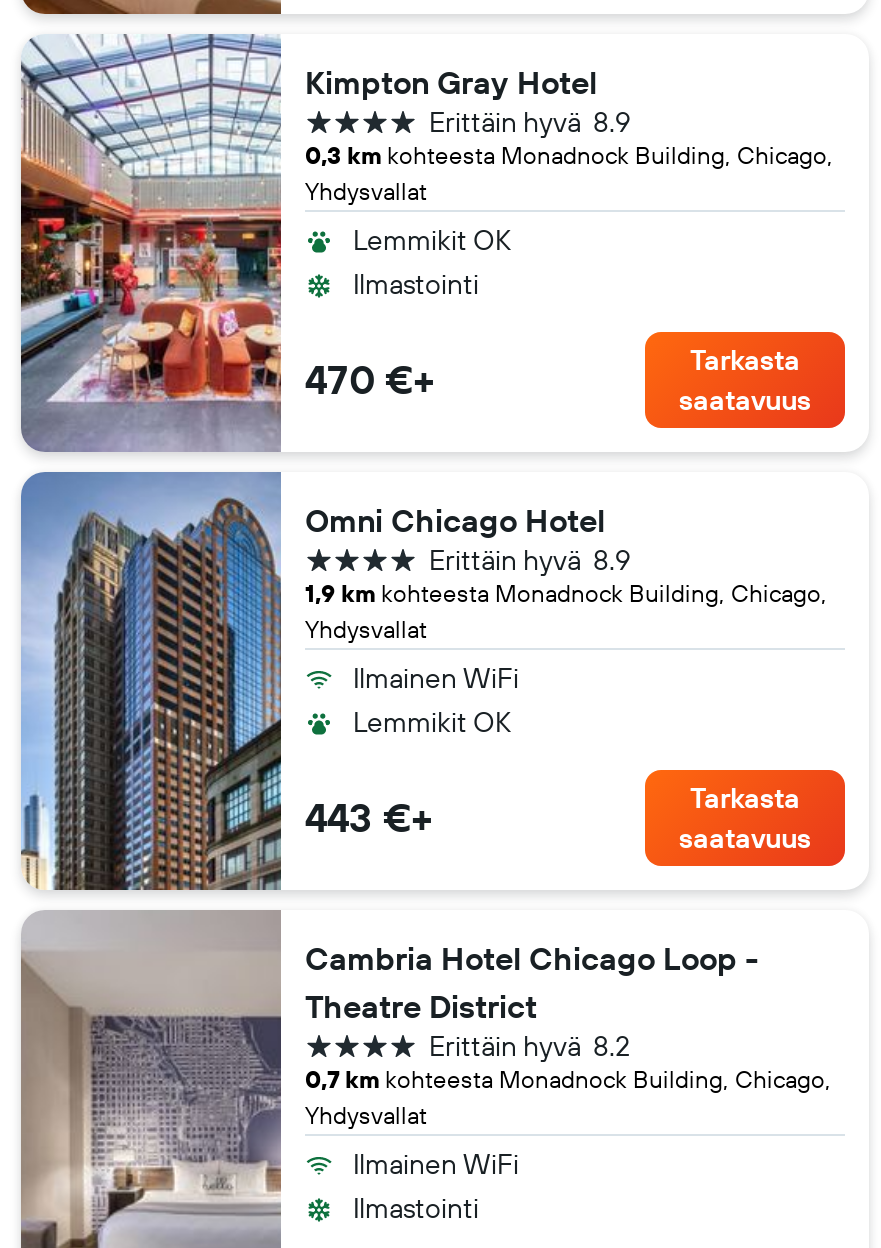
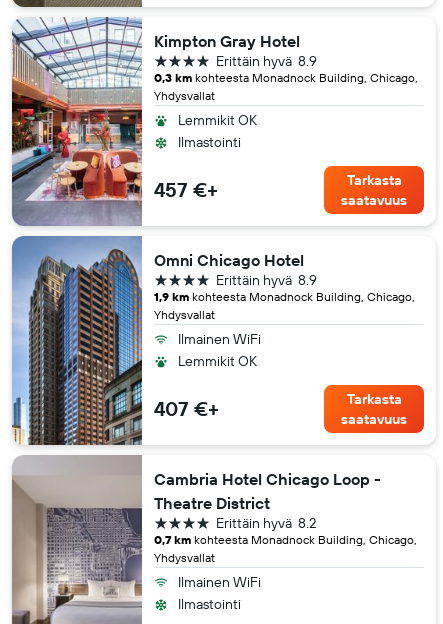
- 470 €+
+ 457 €+

- 443 €+
+ 407 €+
